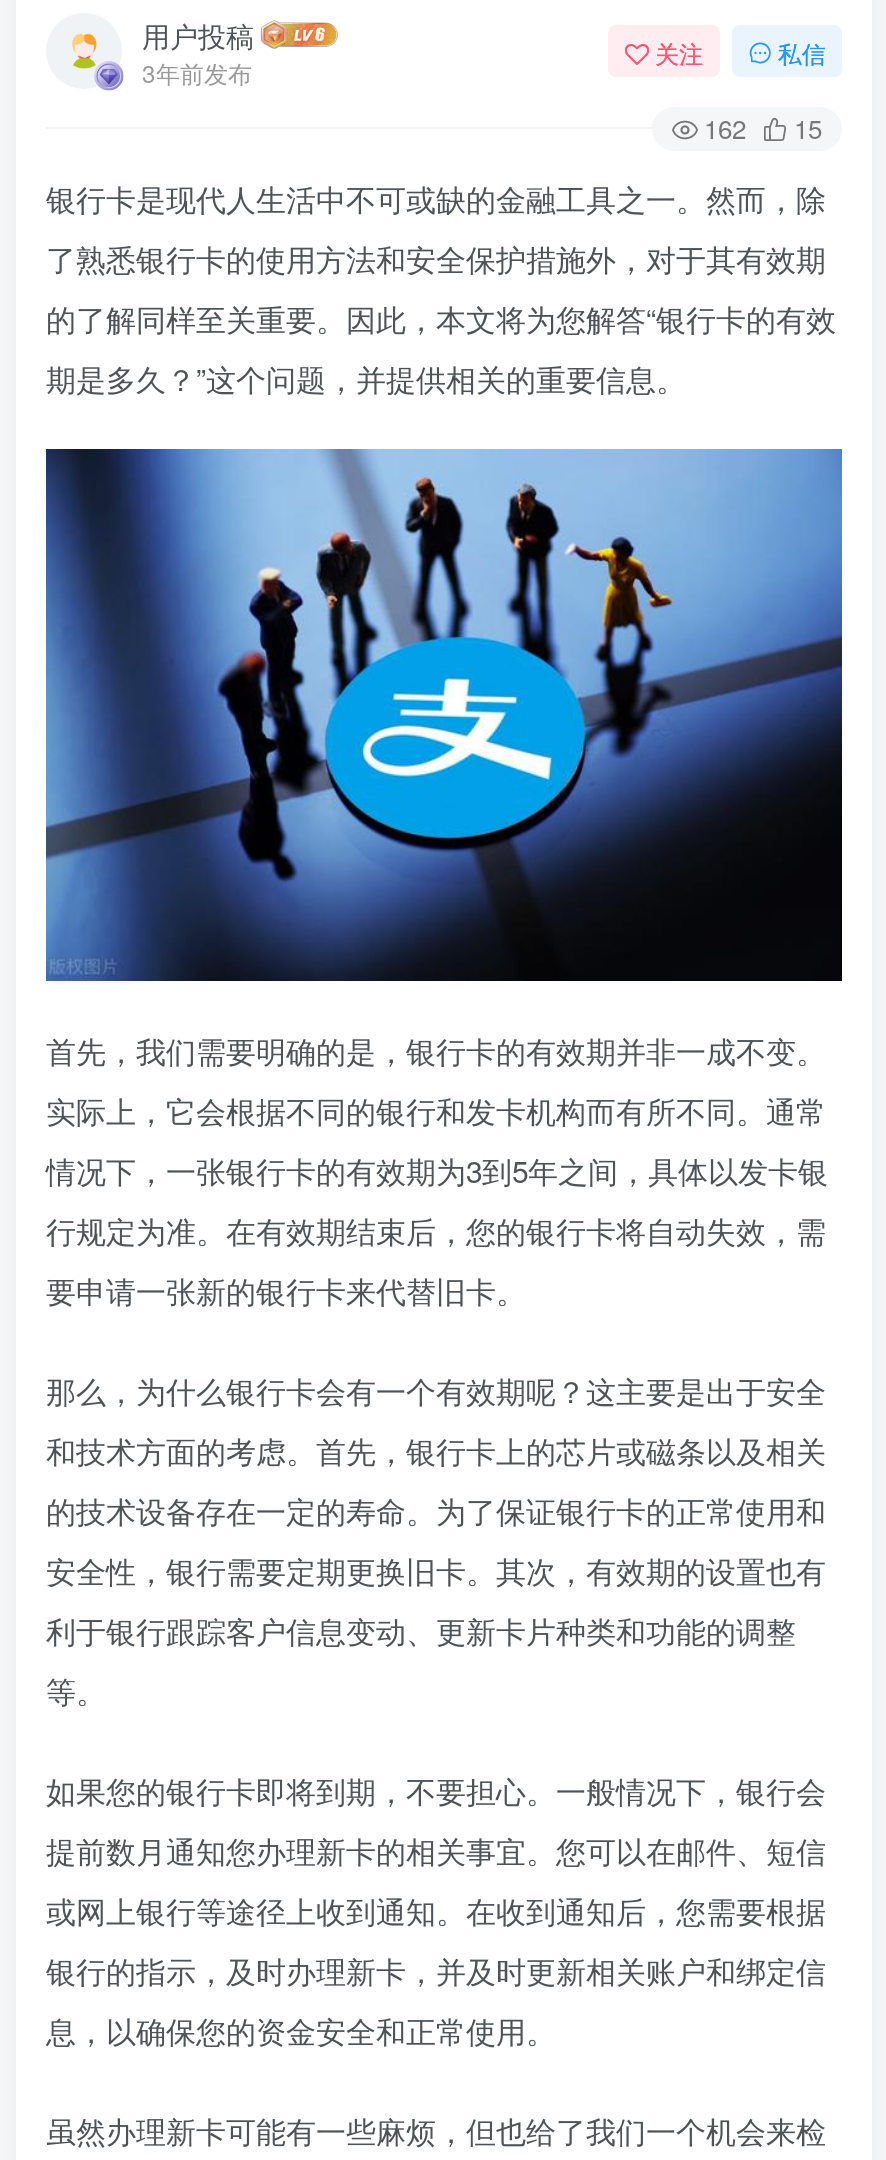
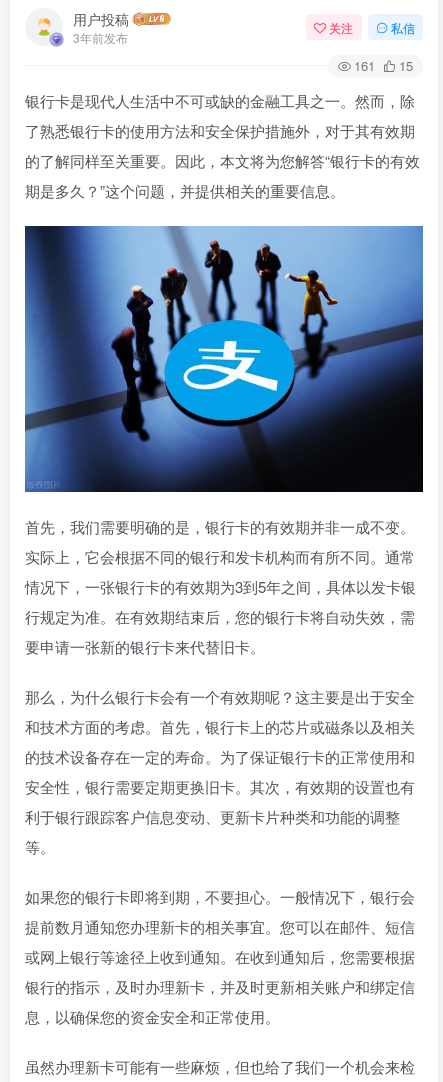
- 162 15
+ 161 15
